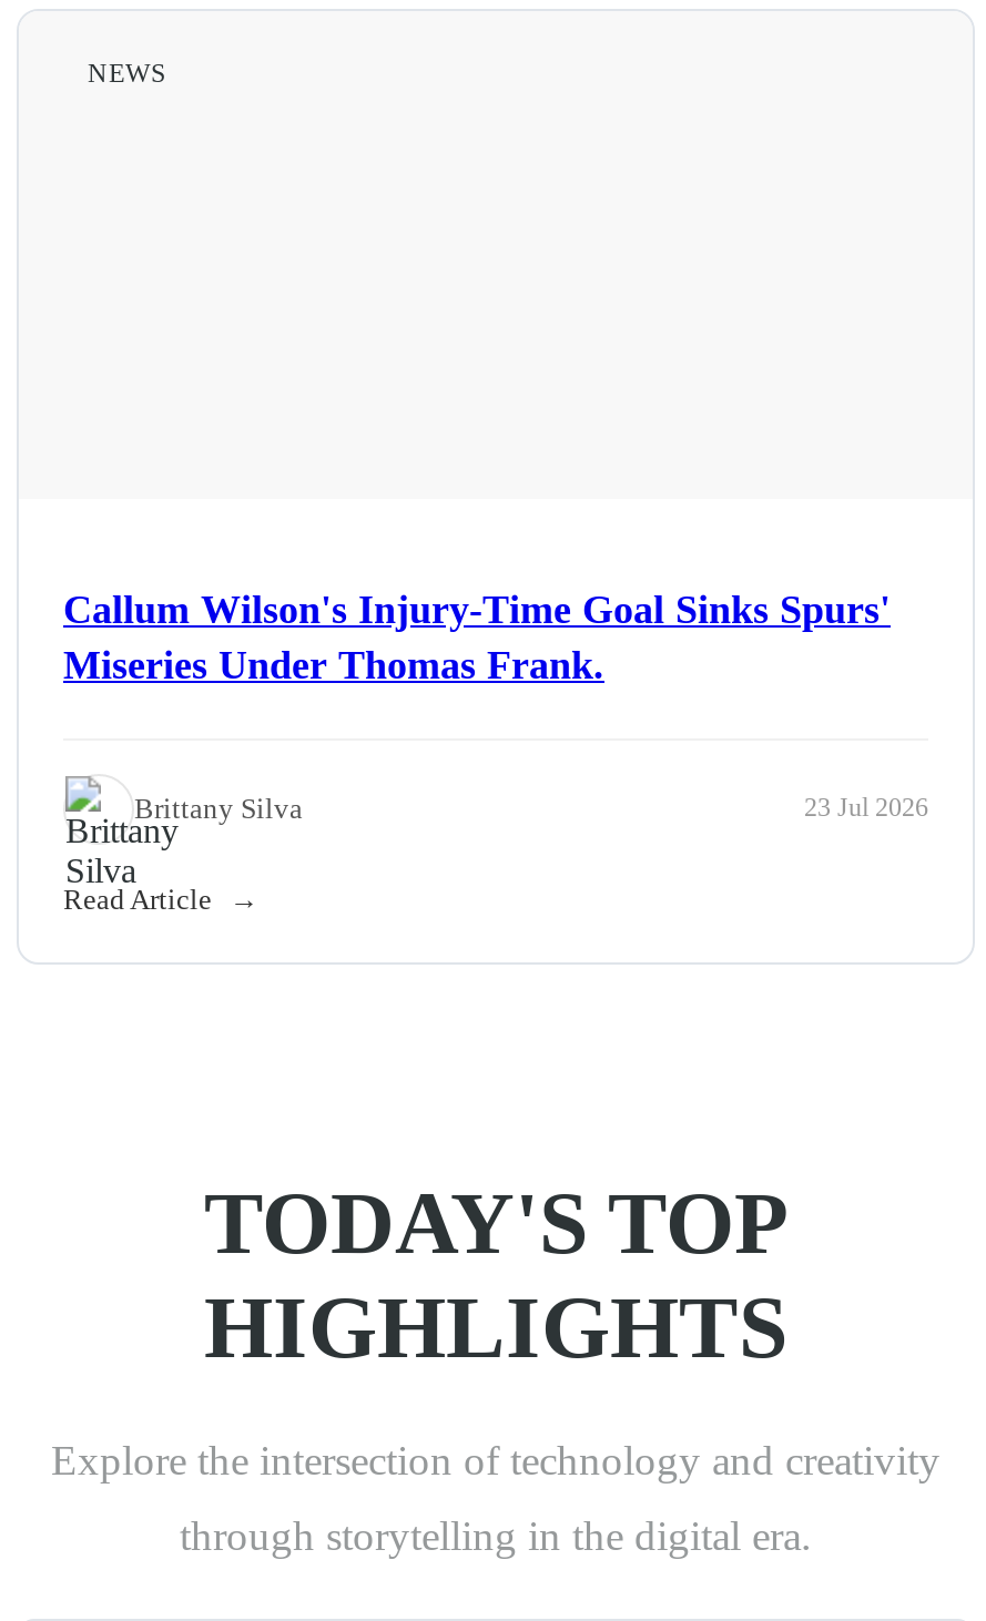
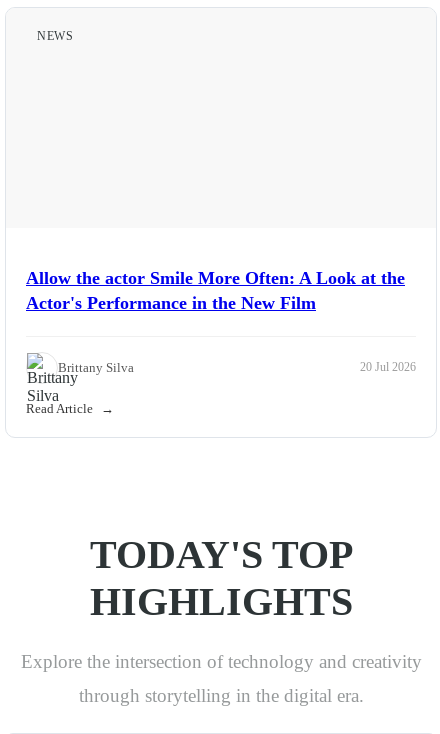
- Callum Wilson's Injury-Time Goal Sinks Spurs'
- Miseries Under Thomas Frank.
+ Allow the actor Smile More Often: A Look at the
+ Actor's Performance in the New Film

- 23 Jul 2026
+ 20 Jul 2026
